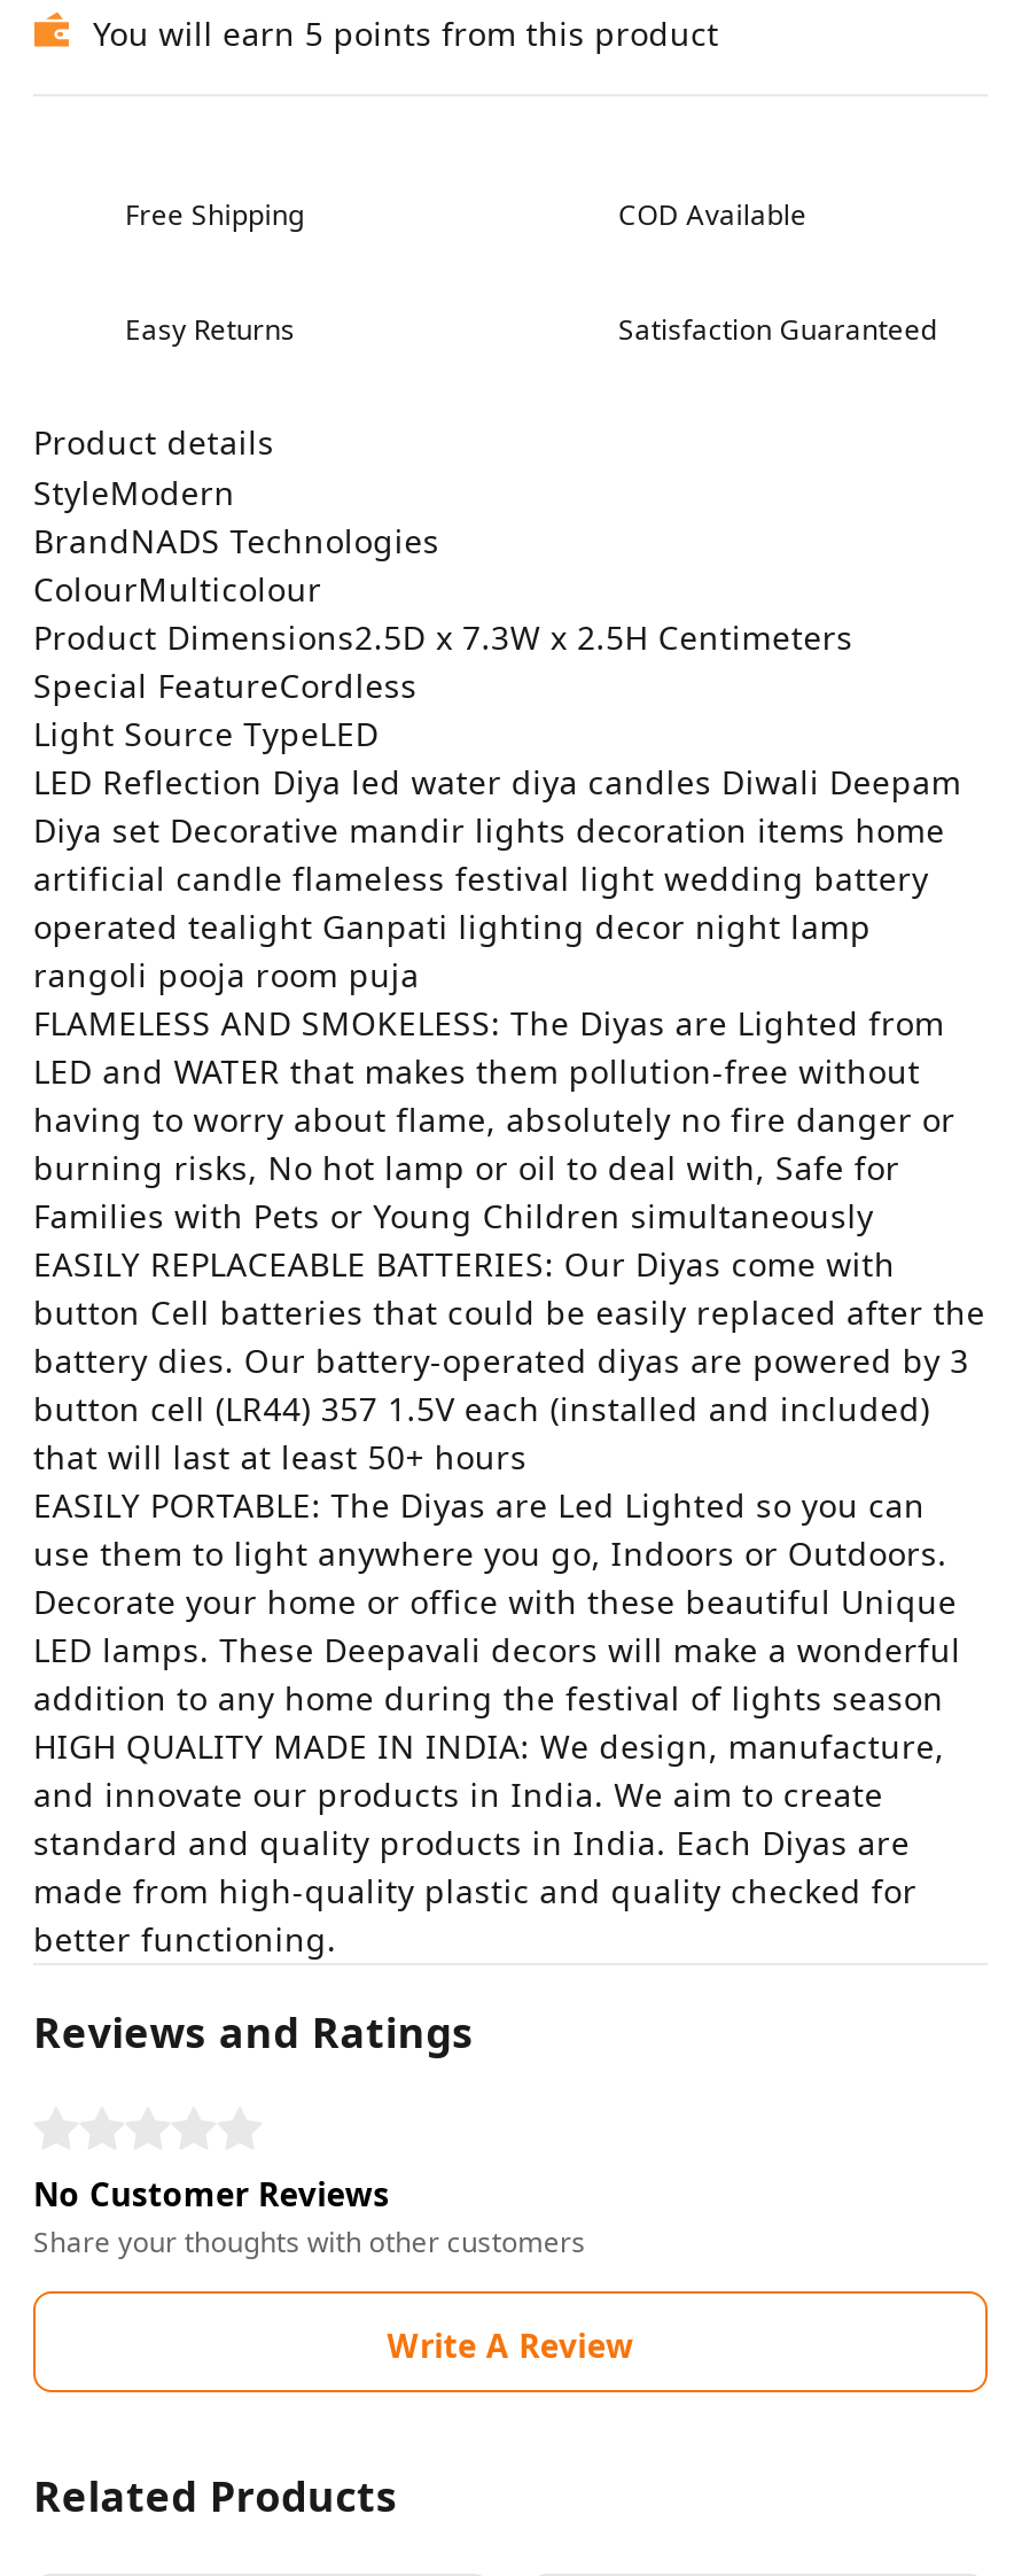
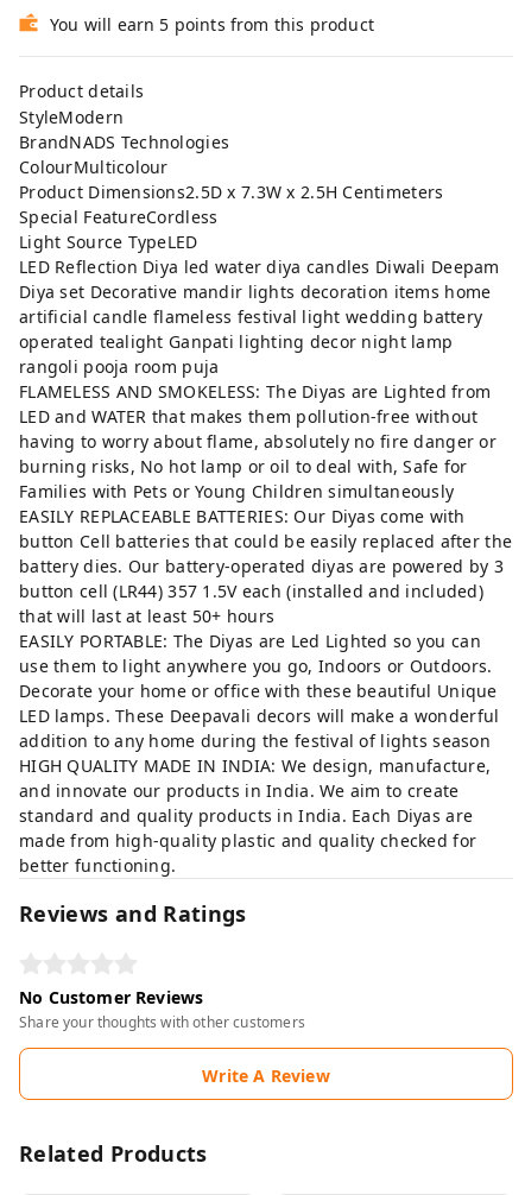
- Free Shipping
- COD Available
- Easy Returns
- Satisfaction Guaranteed
